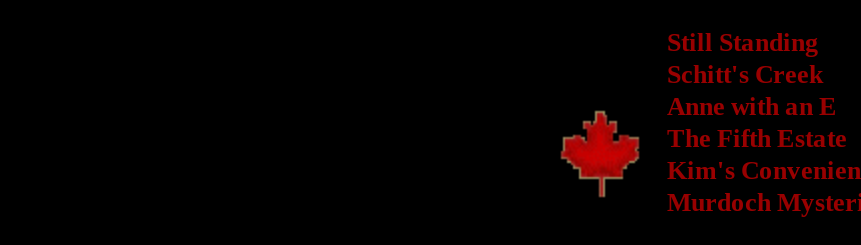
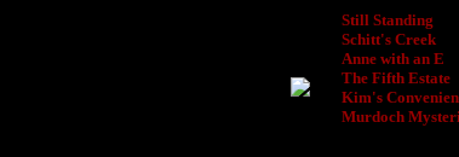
- [image]
+ [image]
